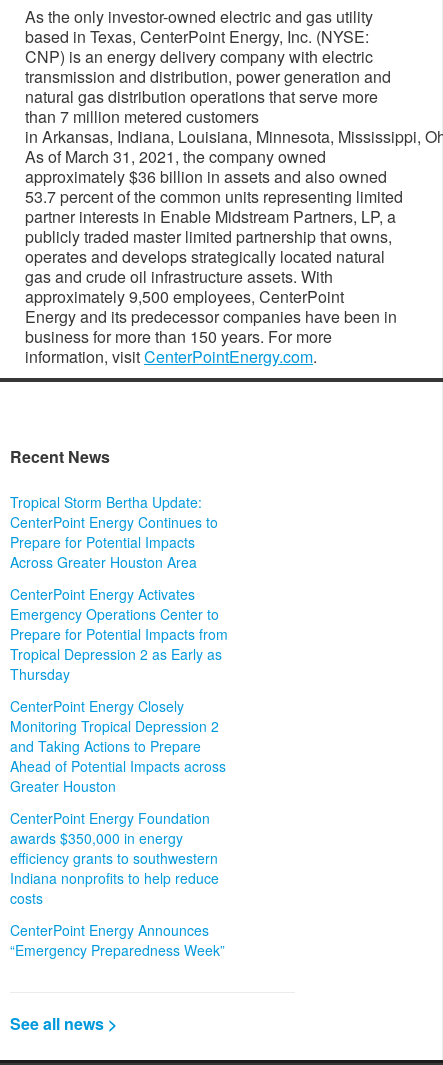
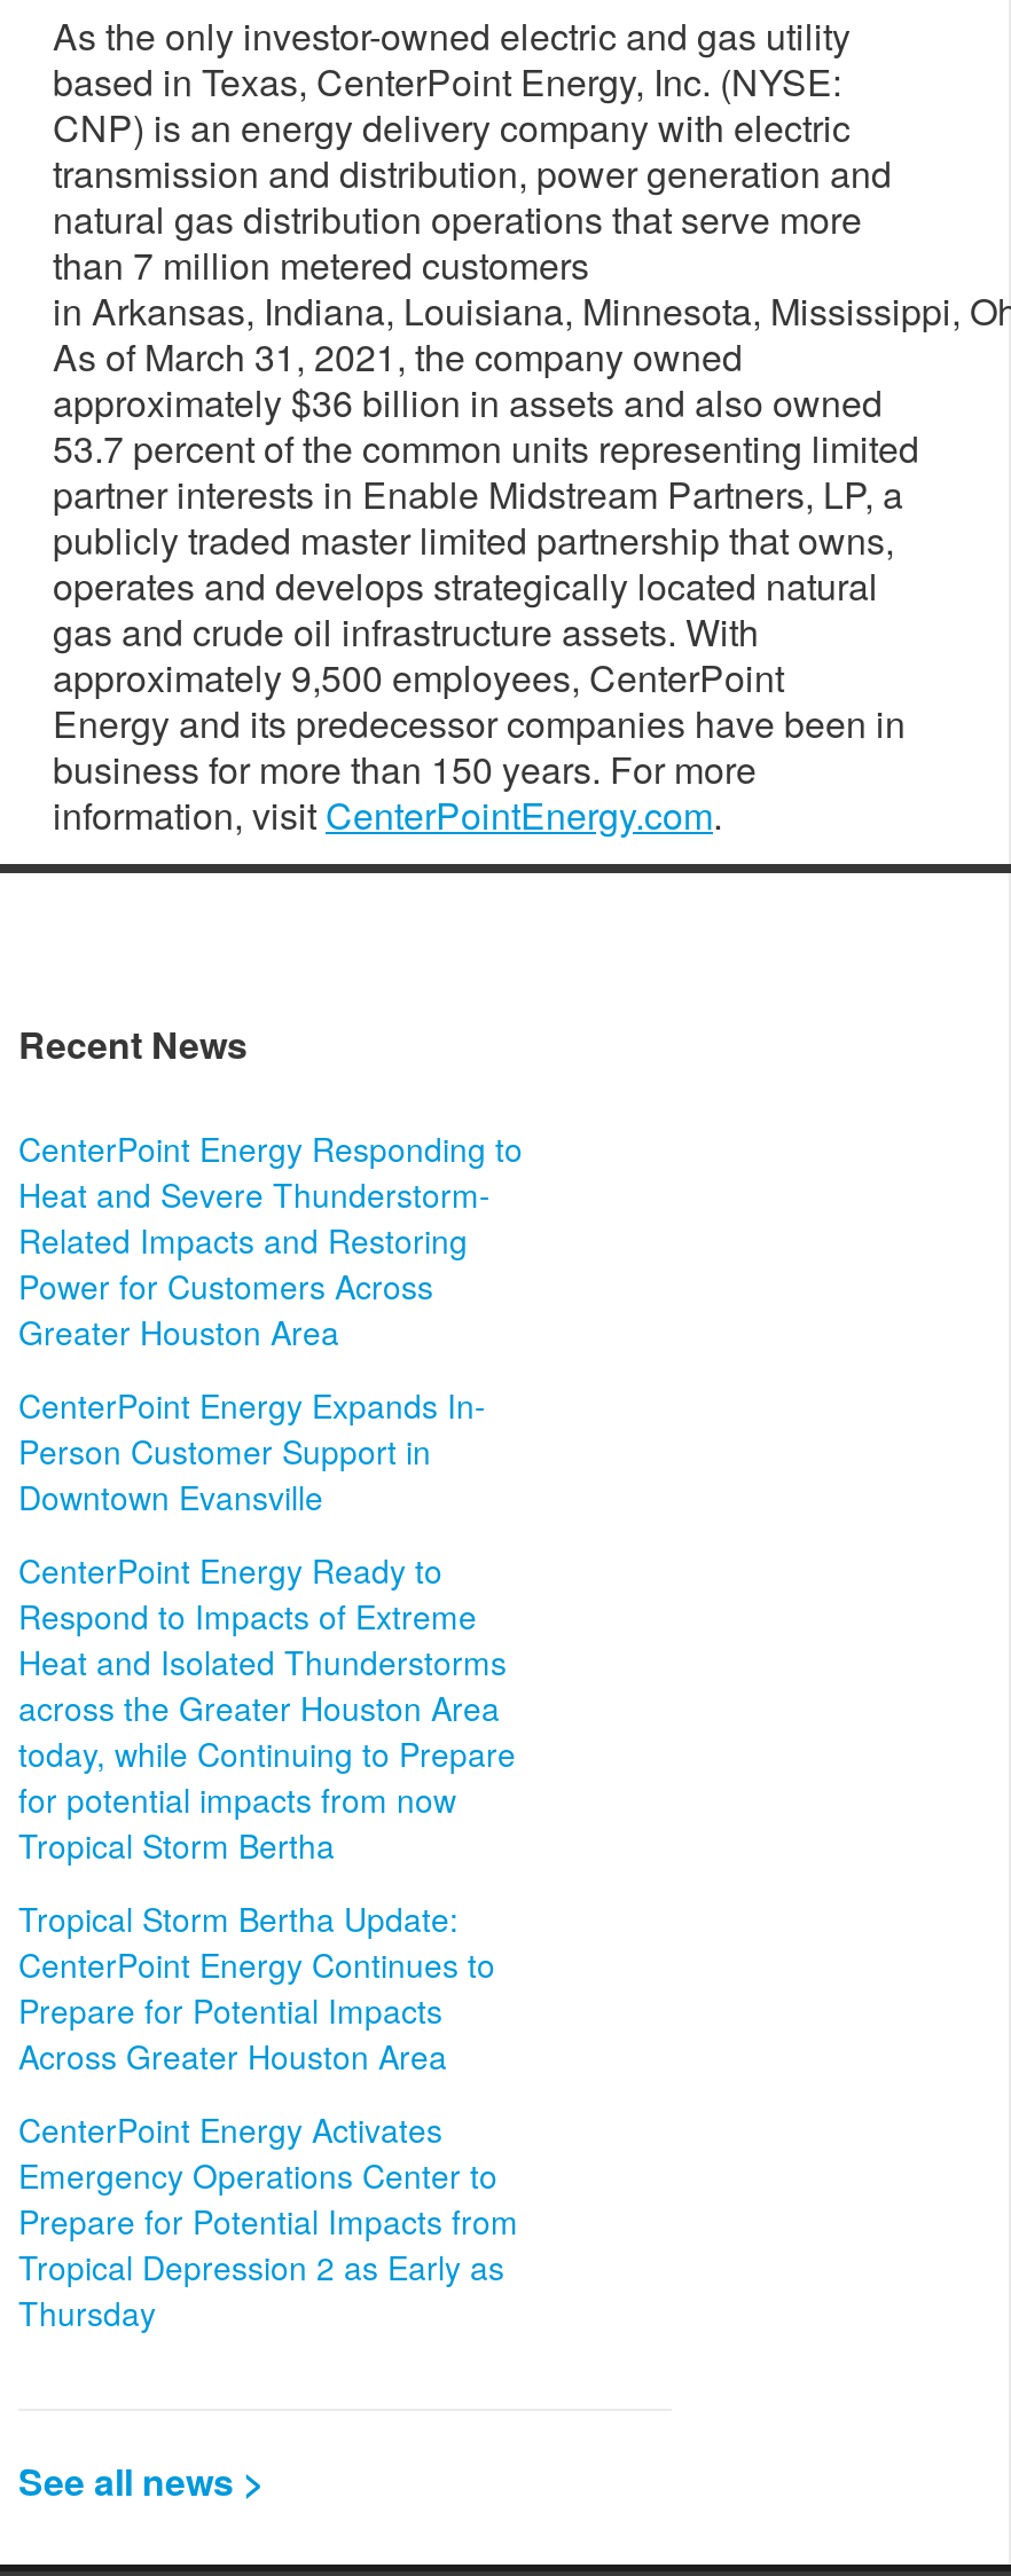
+ CenterPoint Energy Responding to
+ Heat and Severe Thunderstorm-
+ Related Impacts and Restoring
+ Power for Customers Across
+ Greater Houston Area
+ CenterPoint Energy Expands In-
+ Person Customer Support in
+ Downtown Evansville
+ CenterPoint Energy Ready to
+ Respond to Impacts of Extreme
+ Heat and Isolated Thunderstorms
+ across the Greater Houston Area
+ today, while Continuing to Prepare
+ for potential impacts from now
+ Tropical Storm Bertha

moved down: Tropical Storm Bertha Update: | CenterPoint Energy Continues to | Prepare for Potential Impacts | ... | Tropical Depression 2 as Early as | Thursday

- CenterPoint Energy Closely
- Monitoring Tropical Depression 2
- and Taking Actions to Prepare
- Ahead of Potential Impacts across
- Greater Houston
- CenterPoint Energy Foundation
- awards $350,000 in energy
- efficiency grants to southwestern
- Indiana nonprofits to help reduce
- costs
- CenterPoint Energy Announces
- “Emergency Preparedness Week”
